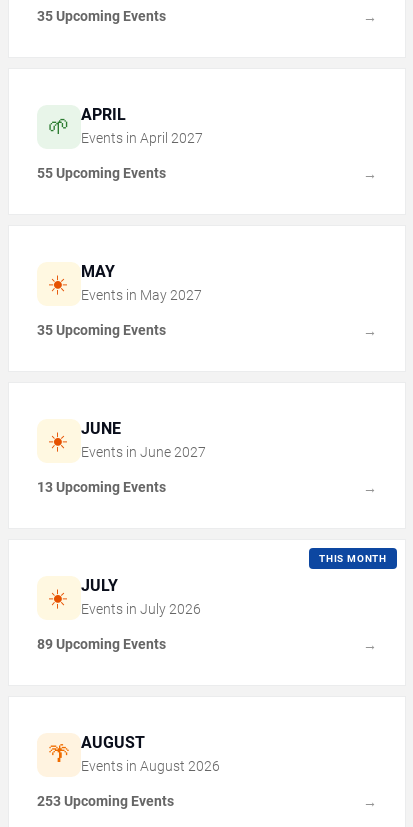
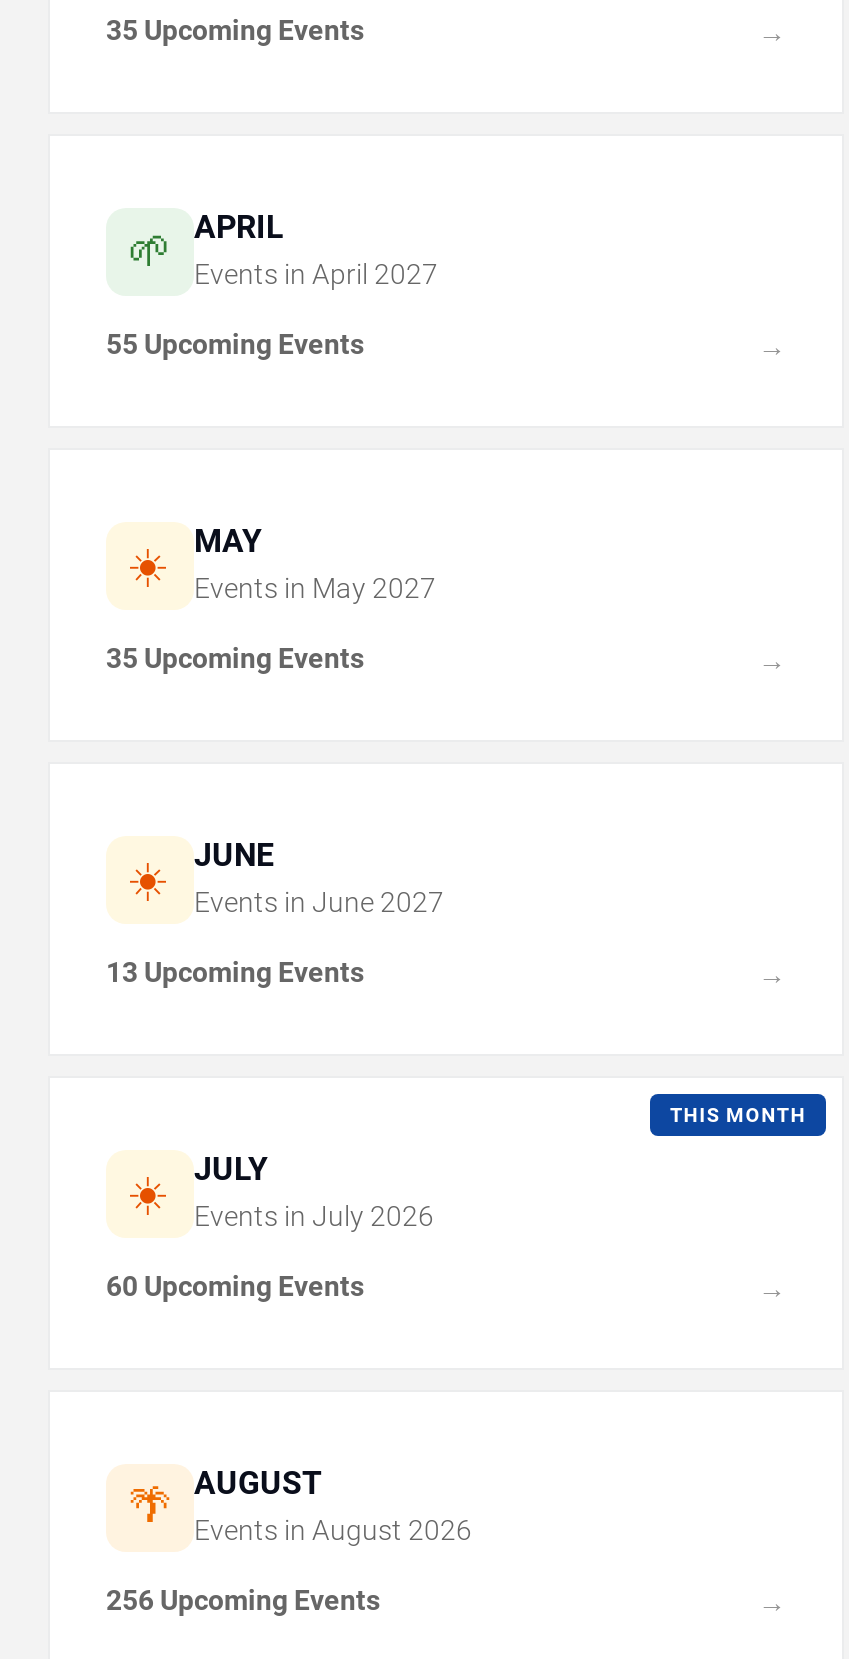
- 89 Upcoming Events
+ 60 Upcoming Events

- 253 Upcoming Events
+ 256 Upcoming Events
